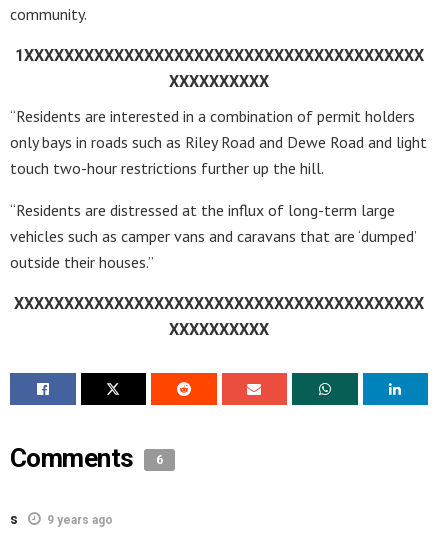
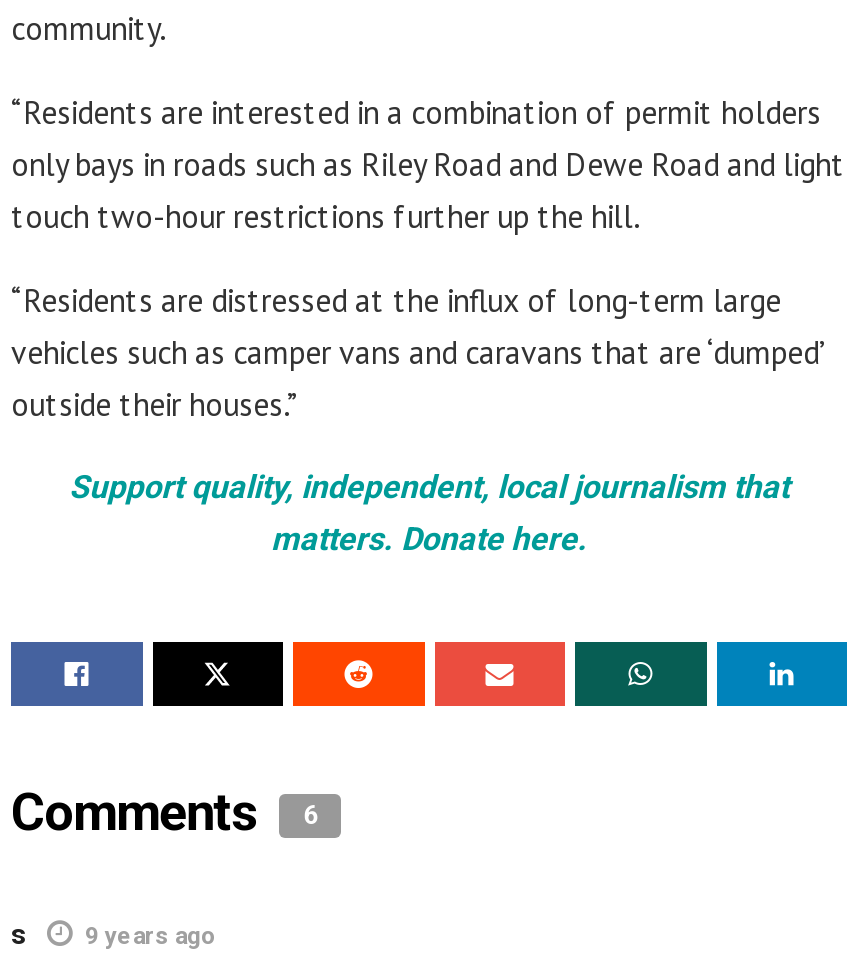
- 1XXXXXXXXXXXXXXXXXXXXXXXXXXXXXXXXXXXXXXXX
- XXXXXXXXXX

- XXXXXXXXXXXXXXXXXXXXXXXXXXXXXXXXXXXXXXXXX
- XXXXXXXXXX
+ Support quality, independent, local journalism that
+ matters. Donate here.
